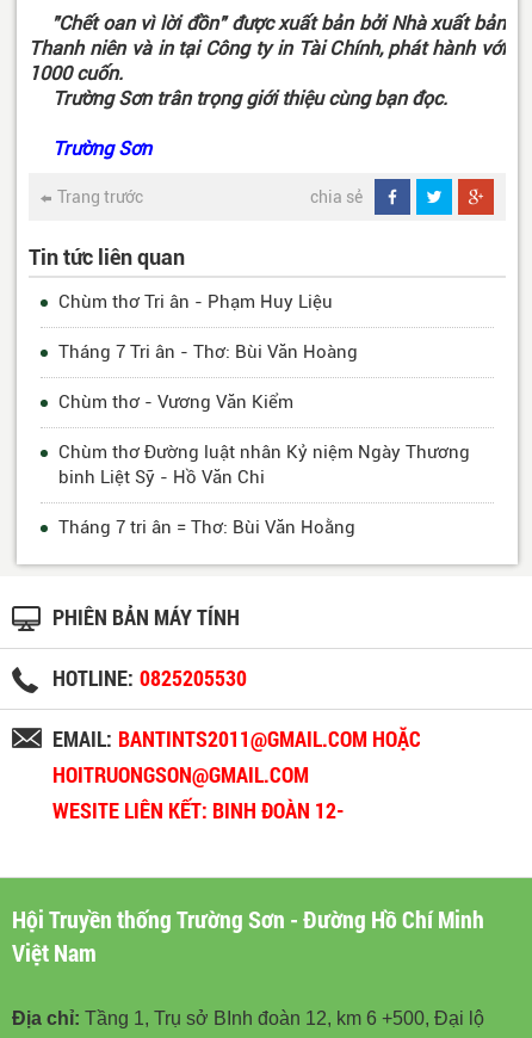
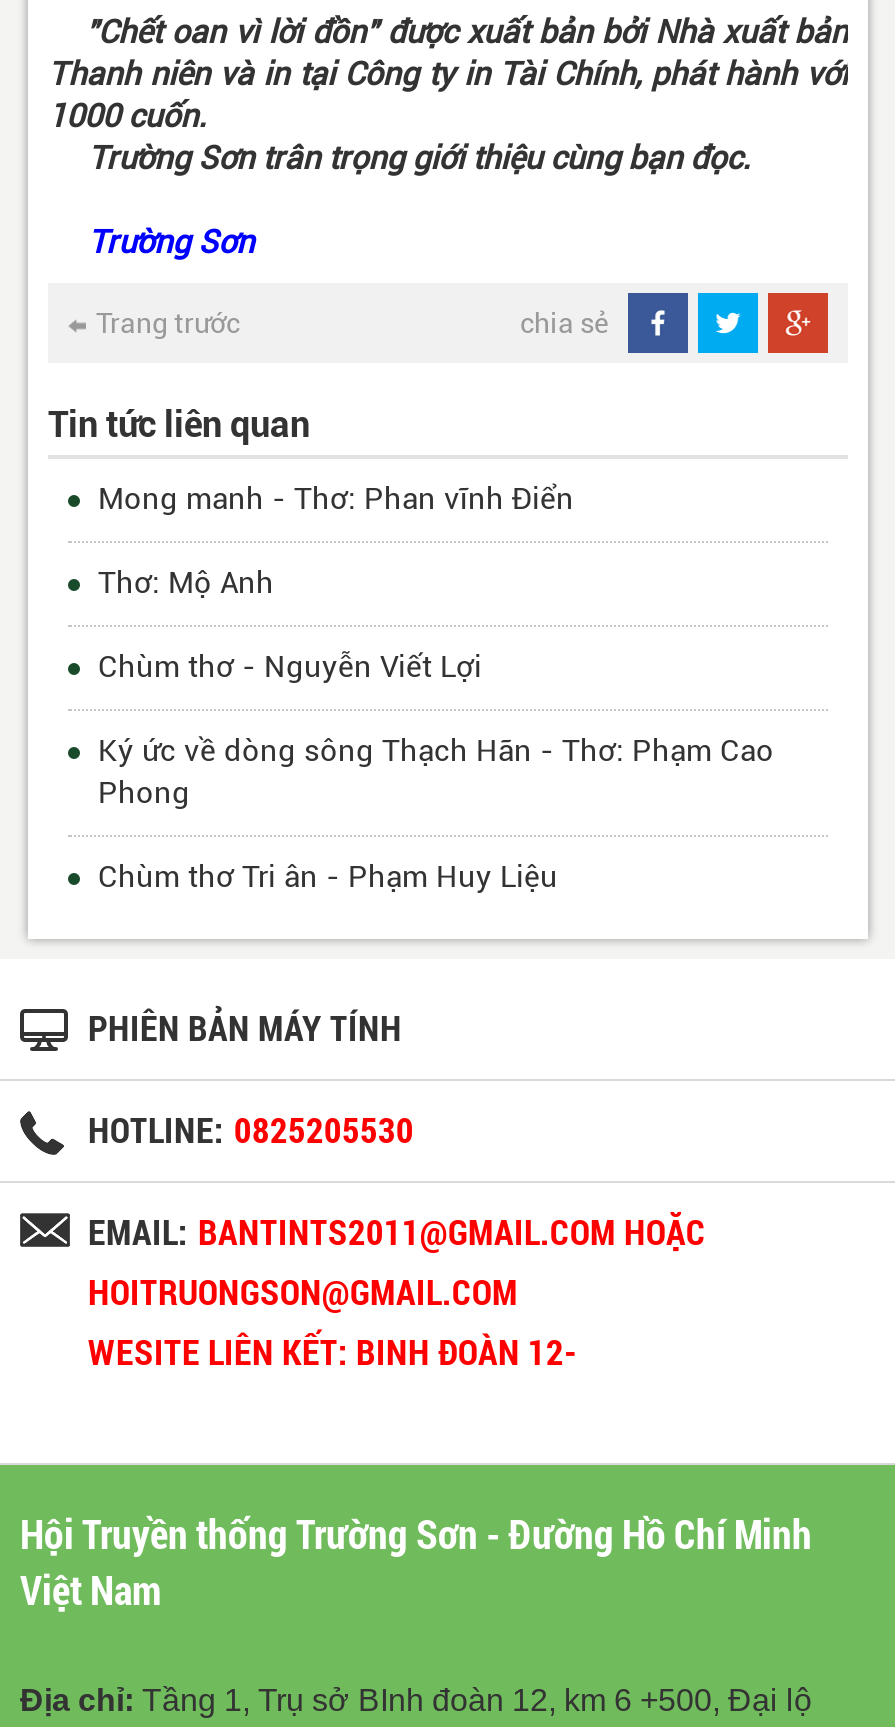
+ Mong manh - Thơ: Phan vĩnh Điển
+ Thơ: Mộ Anh
+ Chùm thơ - Nguyễn Viết Lợi
+ Ký ức về dòng sông Thạch Hãn - Thơ: Phạm Cao
+ Phong

moved down: Chùm thơ Tri ân - Phạm Huy Liệu

- Tháng 7 Tri ân - Thơ: Bùi Văn Hoàng
- Chùm thơ - Vương Văn Kiểm
- Chùm thơ Đường luật nhân Kỷ niệm Ngày Thương
- binh Liệt Sỹ - Hồ Văn Chi
- Tháng 7 tri ân = Thơ: Bùi Văn Hoằng
